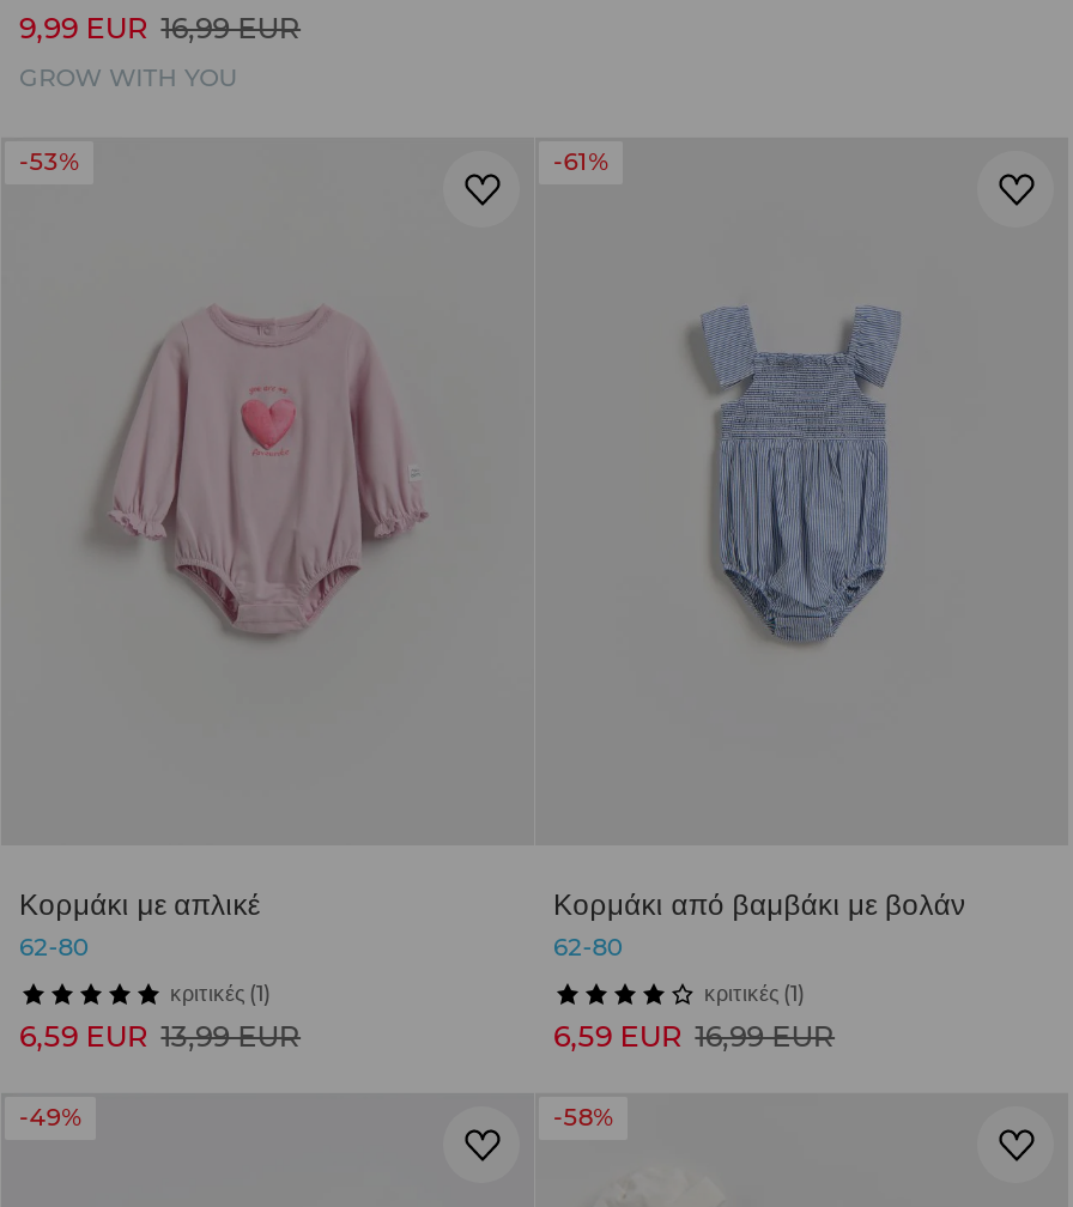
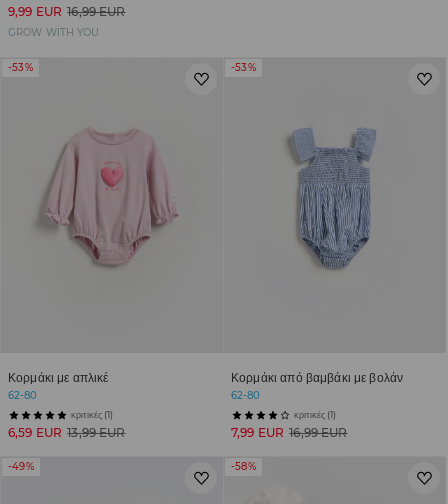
- -61%
+ -53%

- 6,59 EUR 16,99 EUR
+ 7,99 EUR 16,99 EUR
